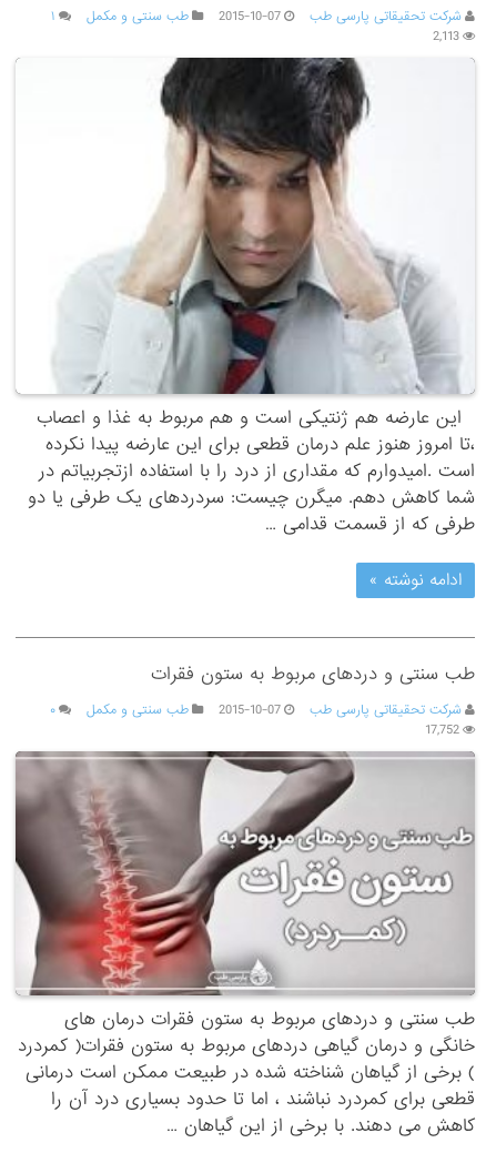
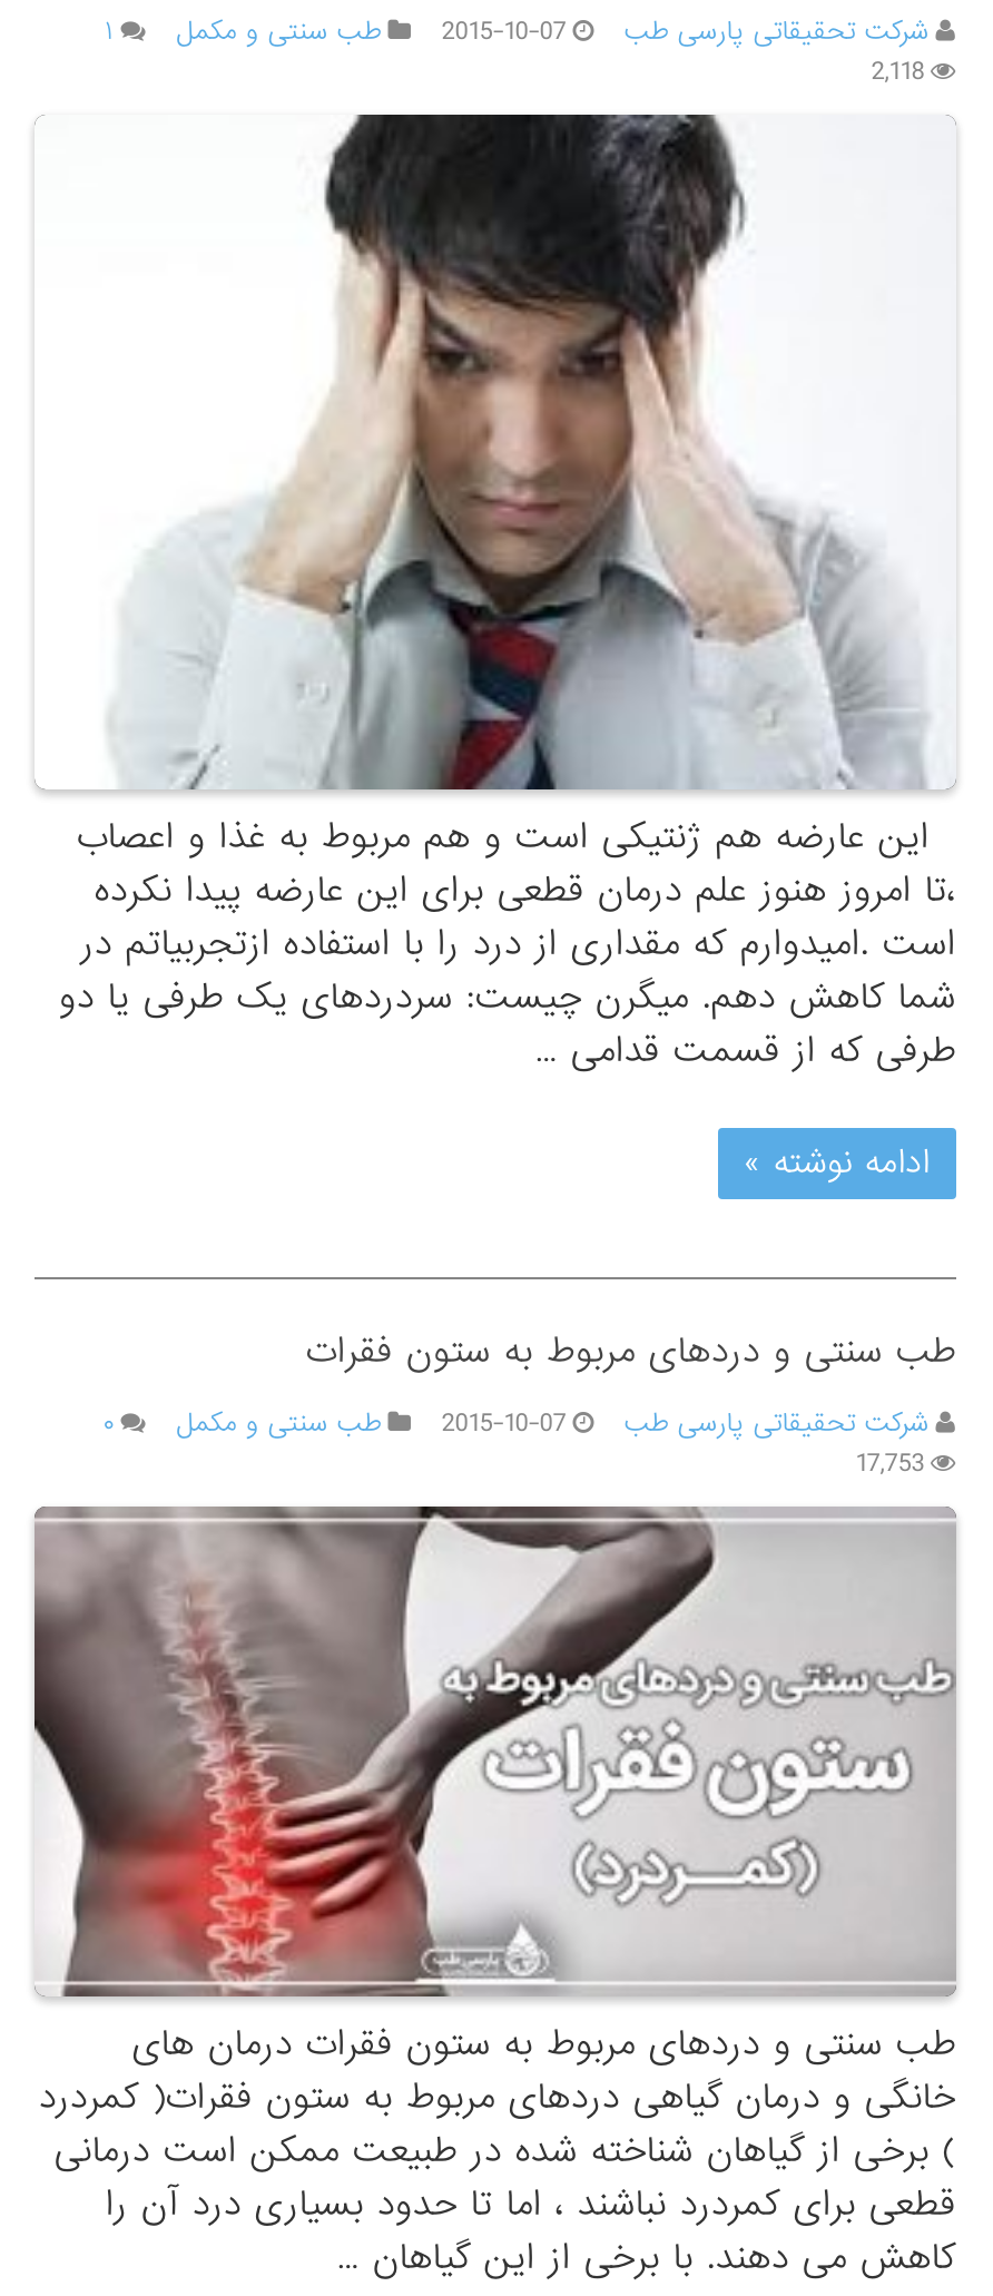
- 2,113
+ 2,118

- 17,752
+ 17,753
